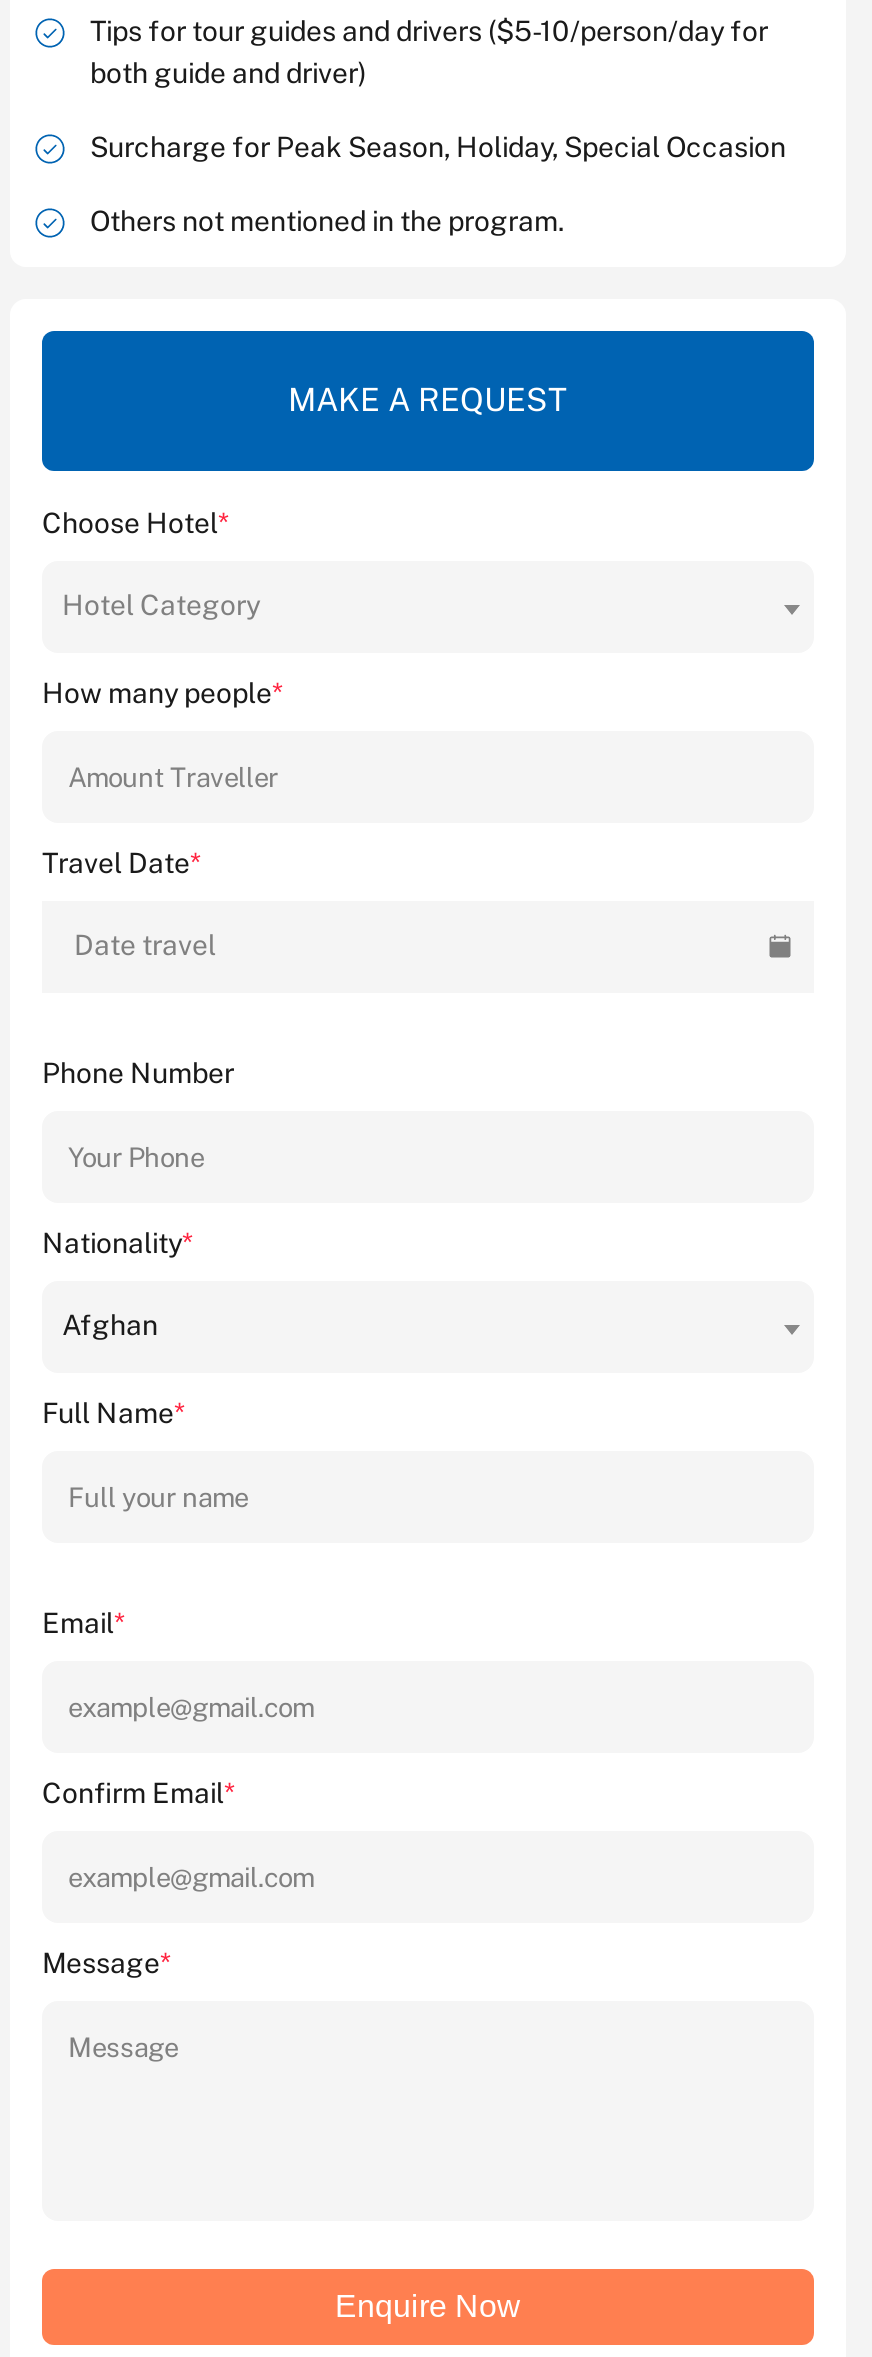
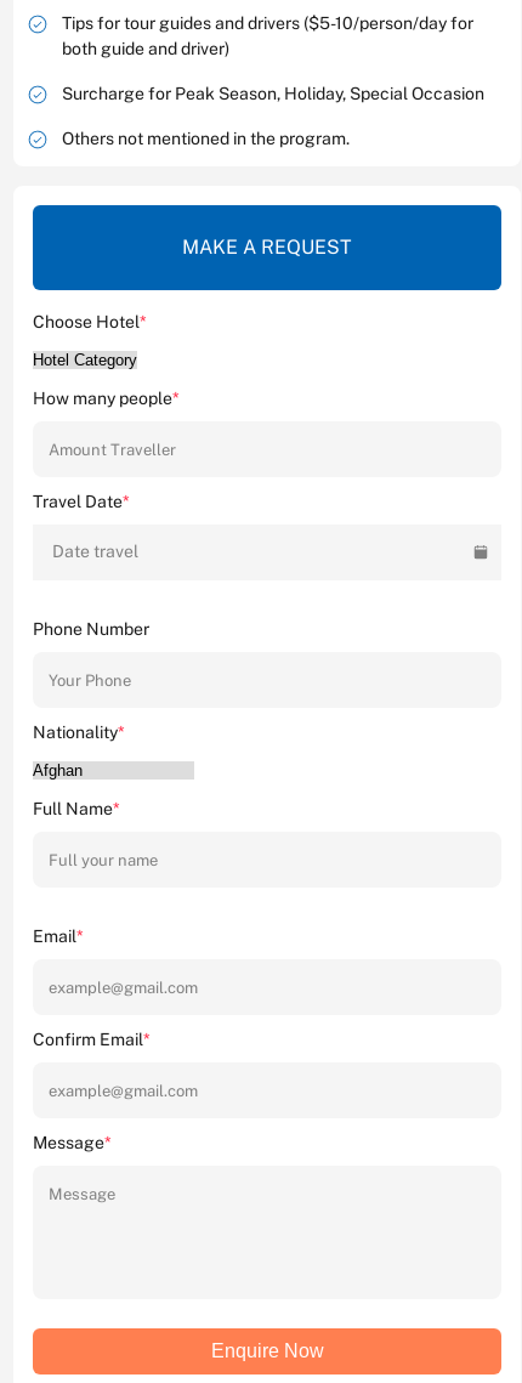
- Hotel Category

- Afghan
